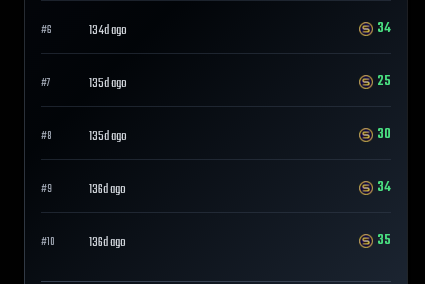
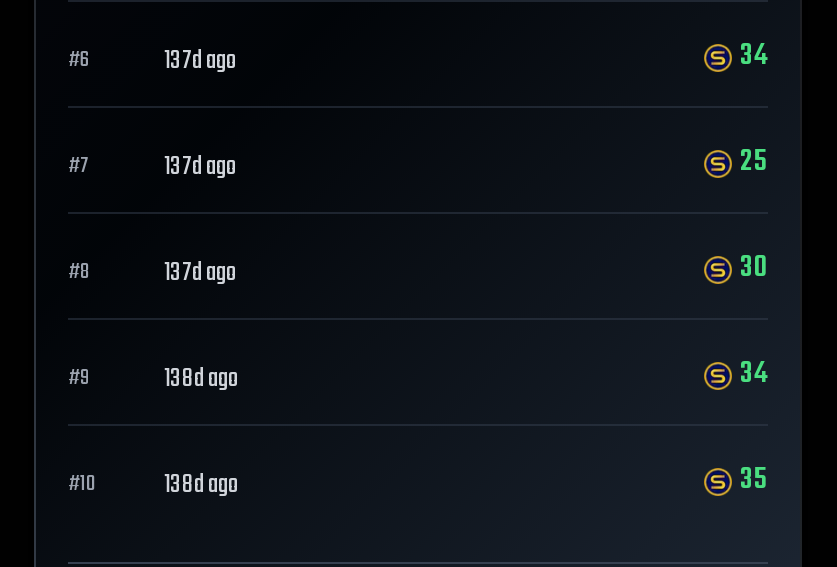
- 134d ago
+ 137d ago

- 135d ago
+ 137d ago

- 135d ago
+ 137d ago

- 136d ago
+ 138d ago

- #10 136d ago
+ #10 138d ago
